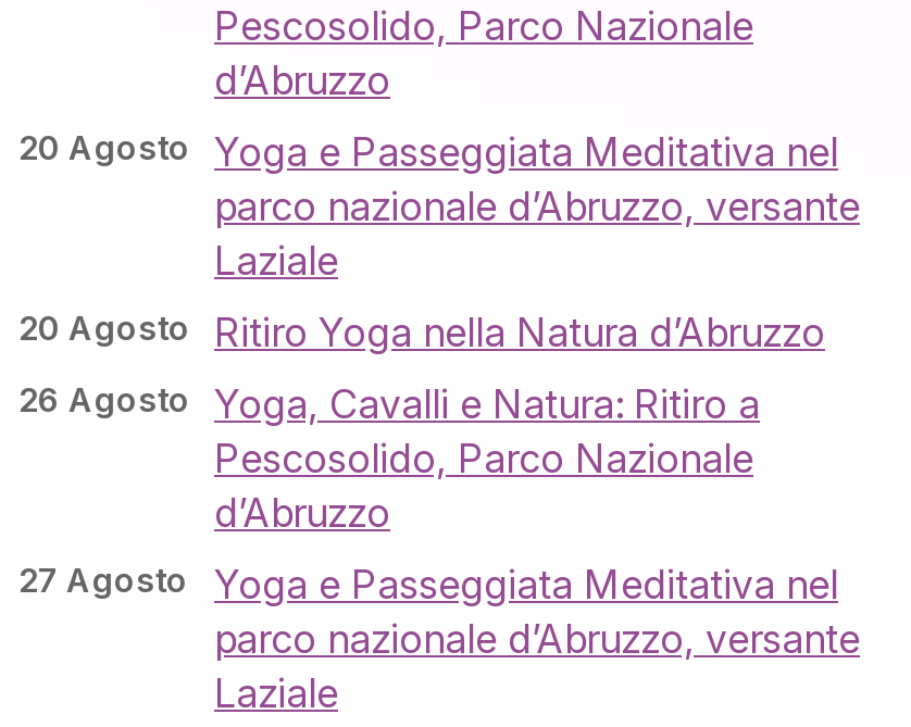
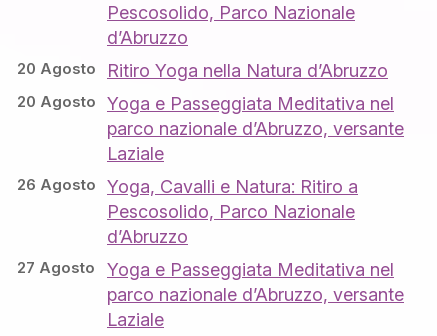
moved down: 20 Agosto Yoga e Passeggiata Meditativa nel | parco nazionale d’Abruzzo, versante | Laziale

moved up: 20 Agosto Ritiro Yoga nella Natura d’Abruzzo
